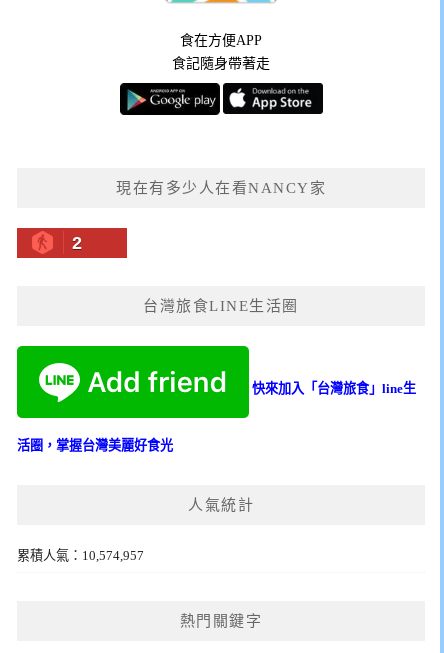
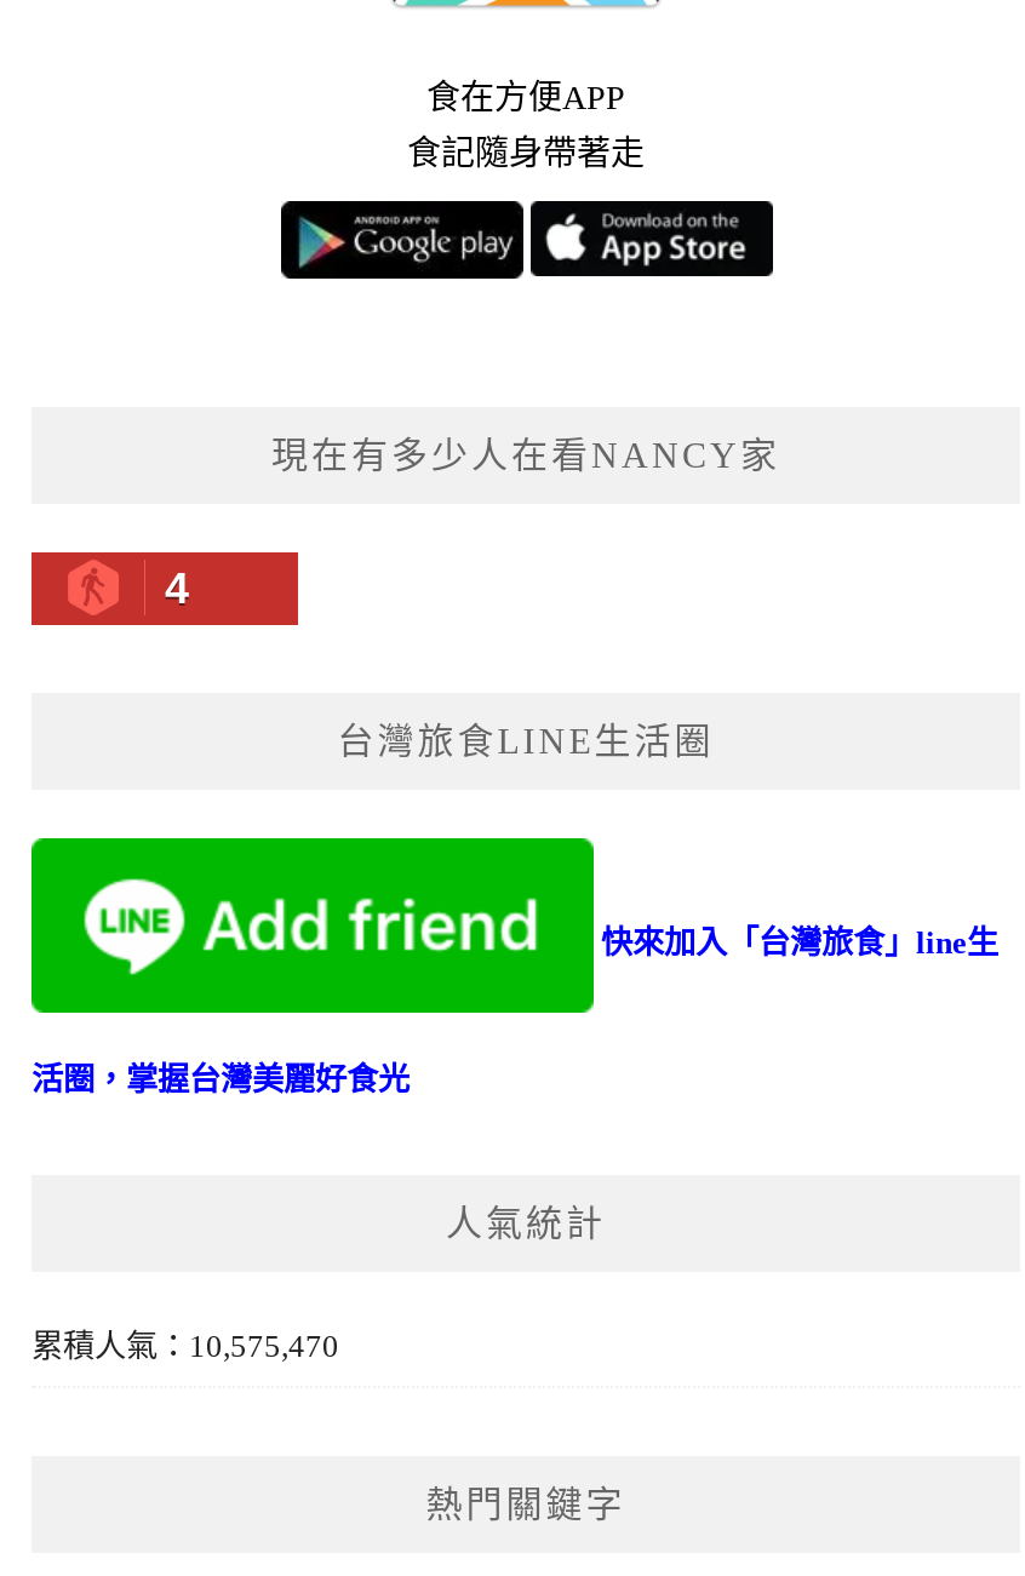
- 2
+ 4

- 累積人氣：10,574,957
+ 累積人氣：10,575,470
